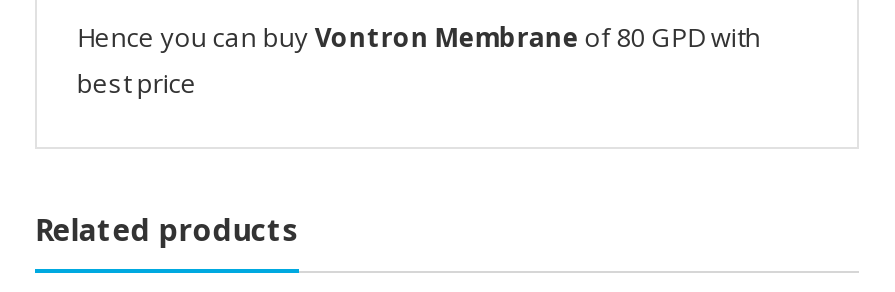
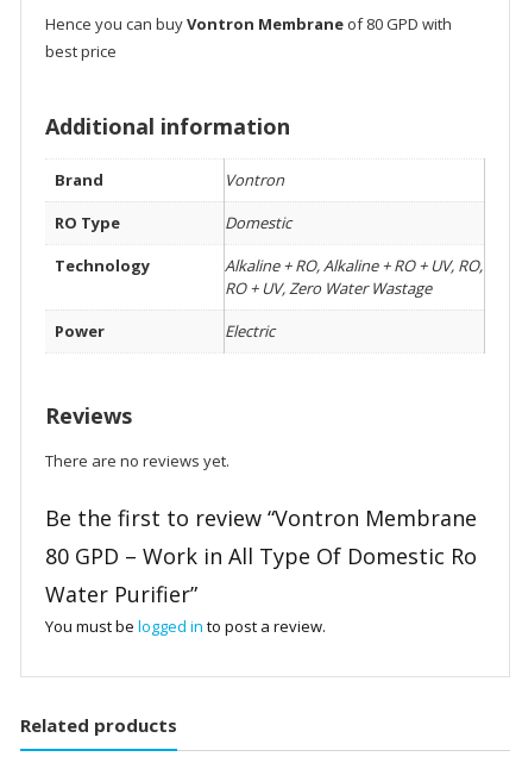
+ Additional information
+ Brand
+ Vontron
+ RO Type
+ Domestic
+ Technology
+ Alkaline + RO, Alkaline + RO + UV, RO,
+ RO + UV, Zero Water Wastage
+ Power
+ Electric
+ Reviews
+ There are no reviews yet.
+ Be the first to review “Vontron Membrane
+ 80 GPD – Work in All Type Of Domestic Ro
+ Water Purifier”
+ You must be logged in to post a review.
